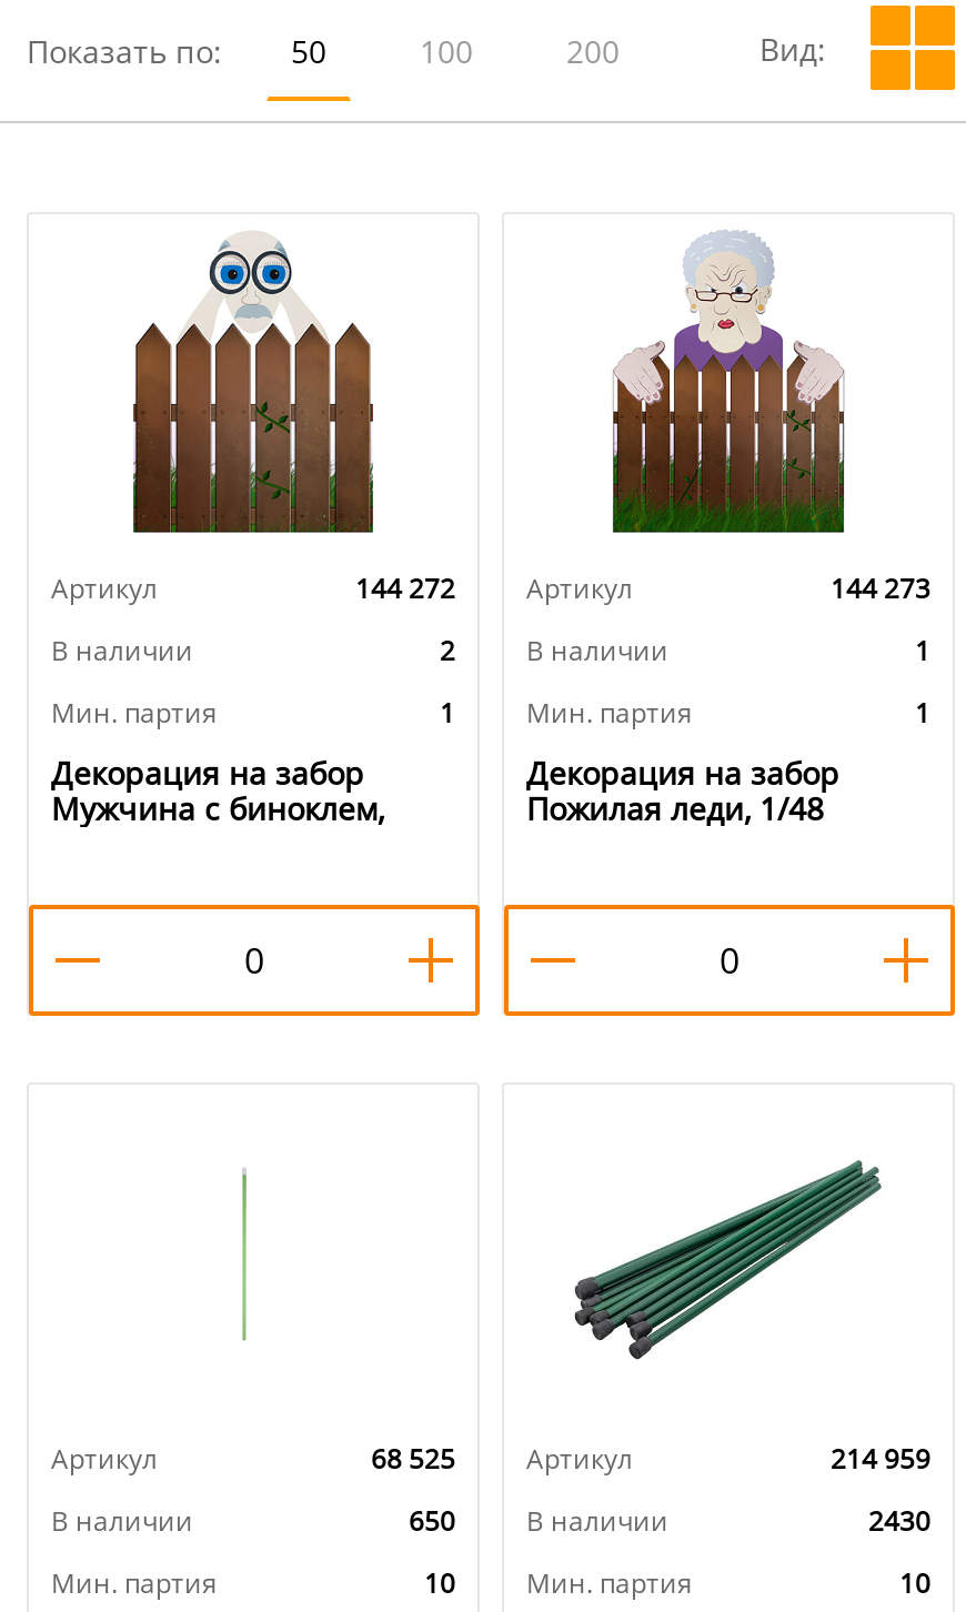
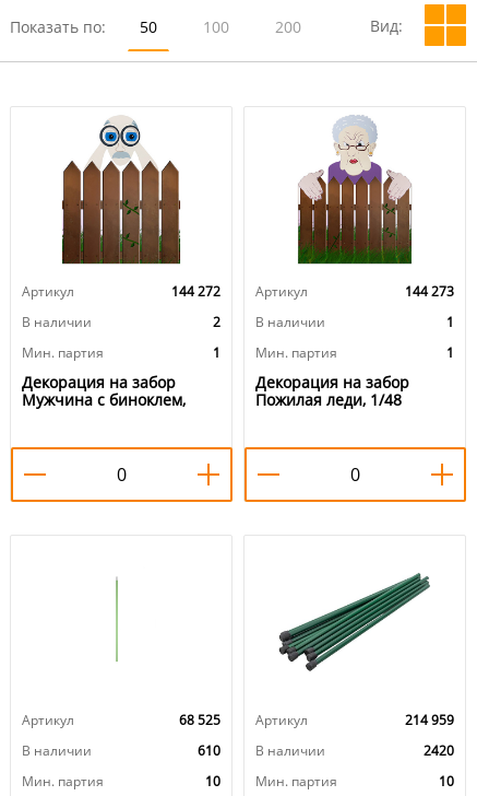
- 650 В наличии
+ 610 В наличии

- 2430
+ 2420
